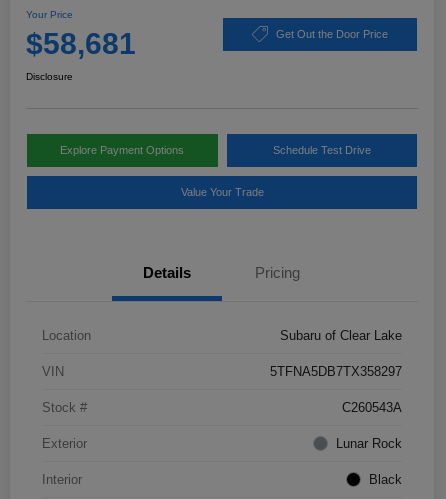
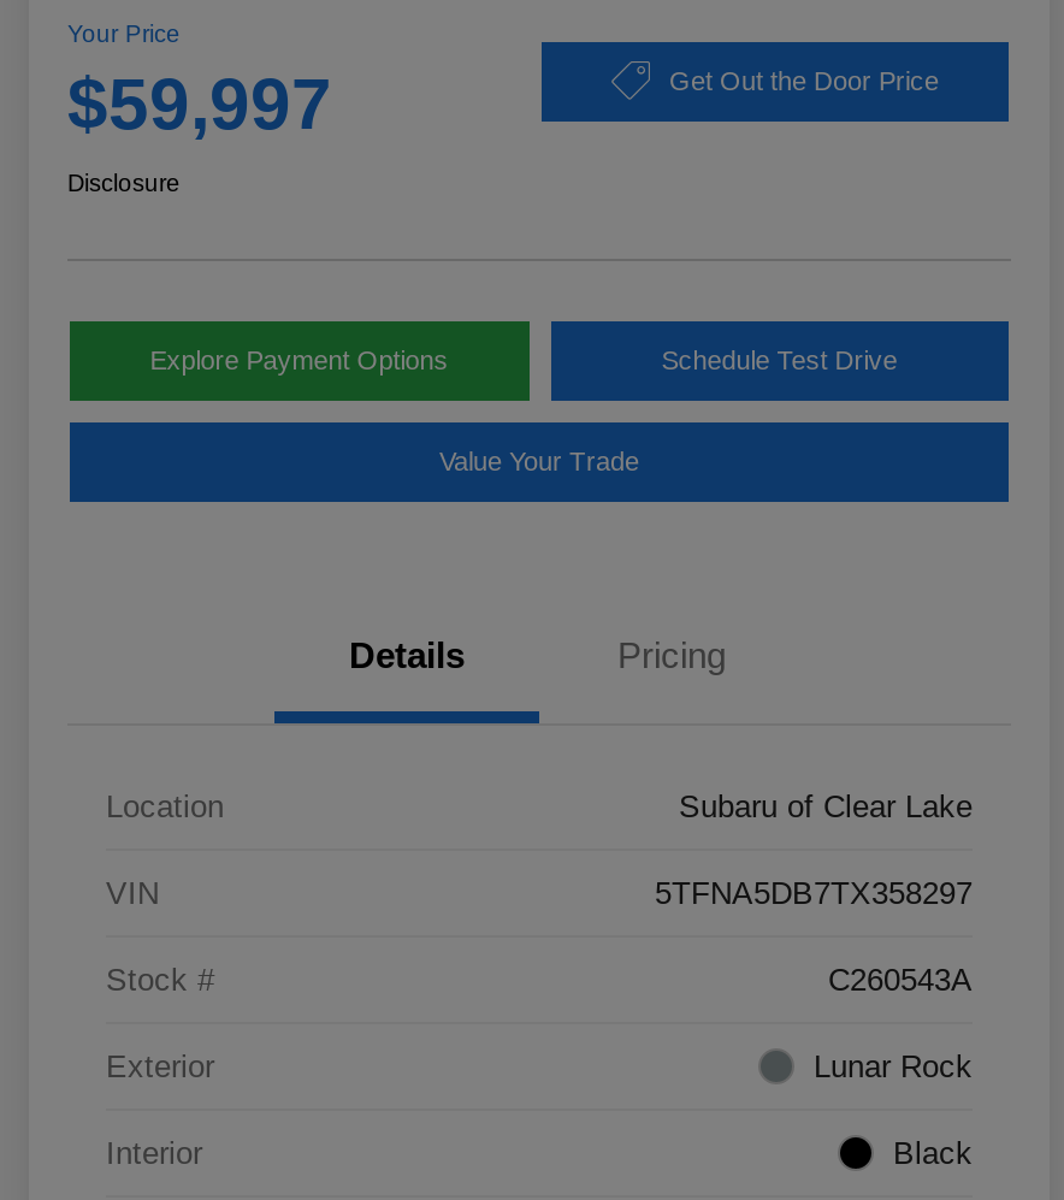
- $58,681
+ $59,997
